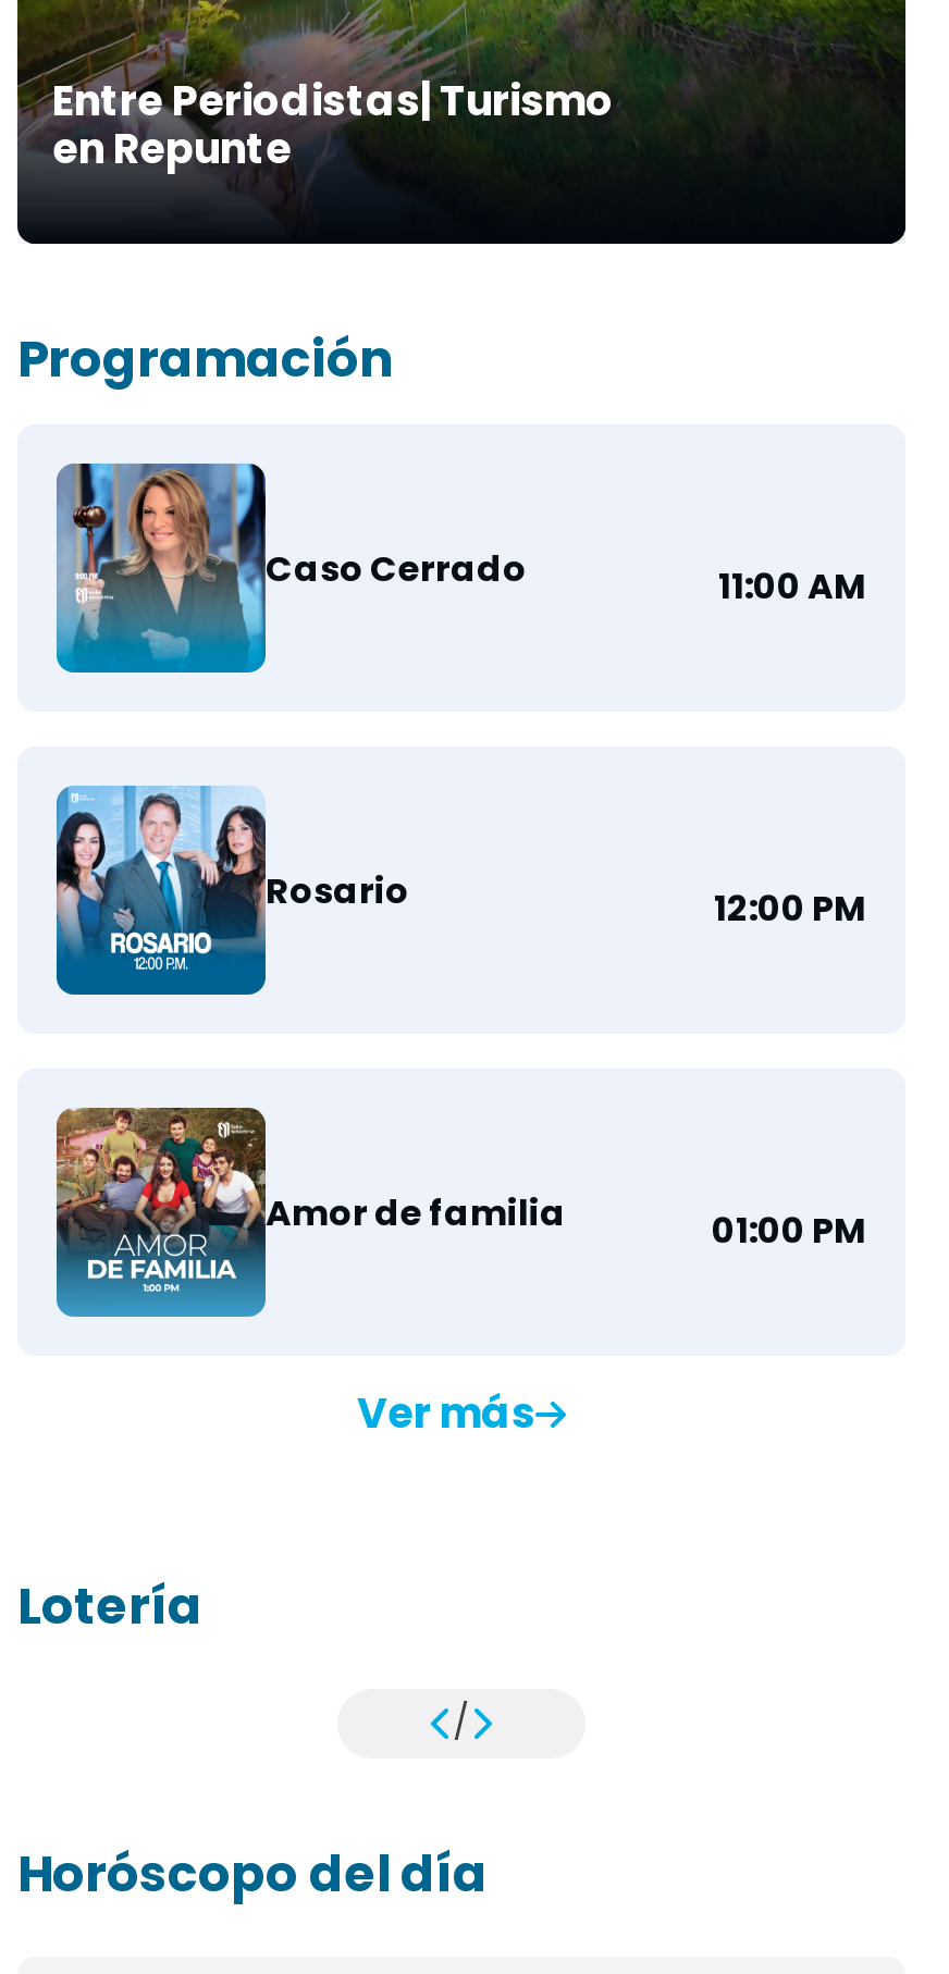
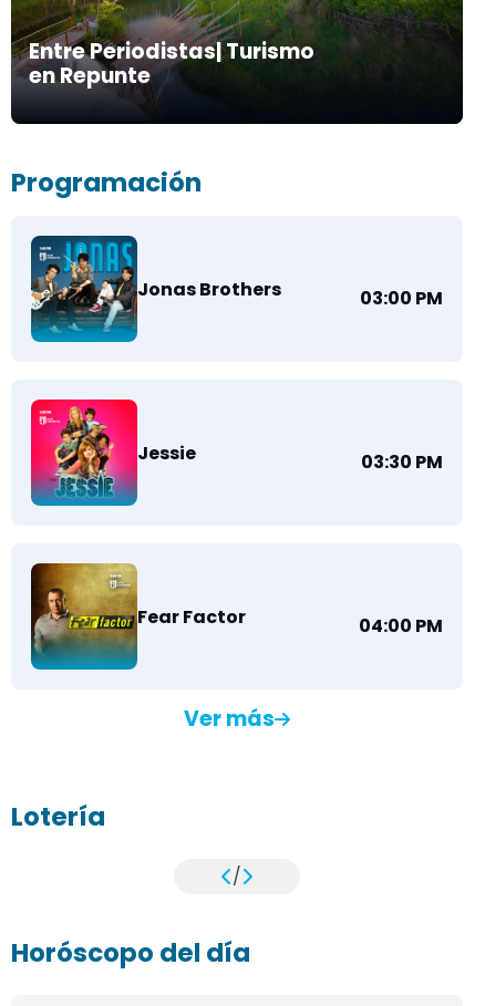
- [image]
- Caso Cerrado
- 11:00 AM
+ [image]
+ Jonas Brothers
+ 03:00 PM

- [image]
- Rosario
- 12:00 PM
+ [image]
+ Jessie
+ 03:30 PM

- [image]
- Amor de familia
- 01:00 PM
+ [image]
+ Fear Factor
+ 04:00 PM
